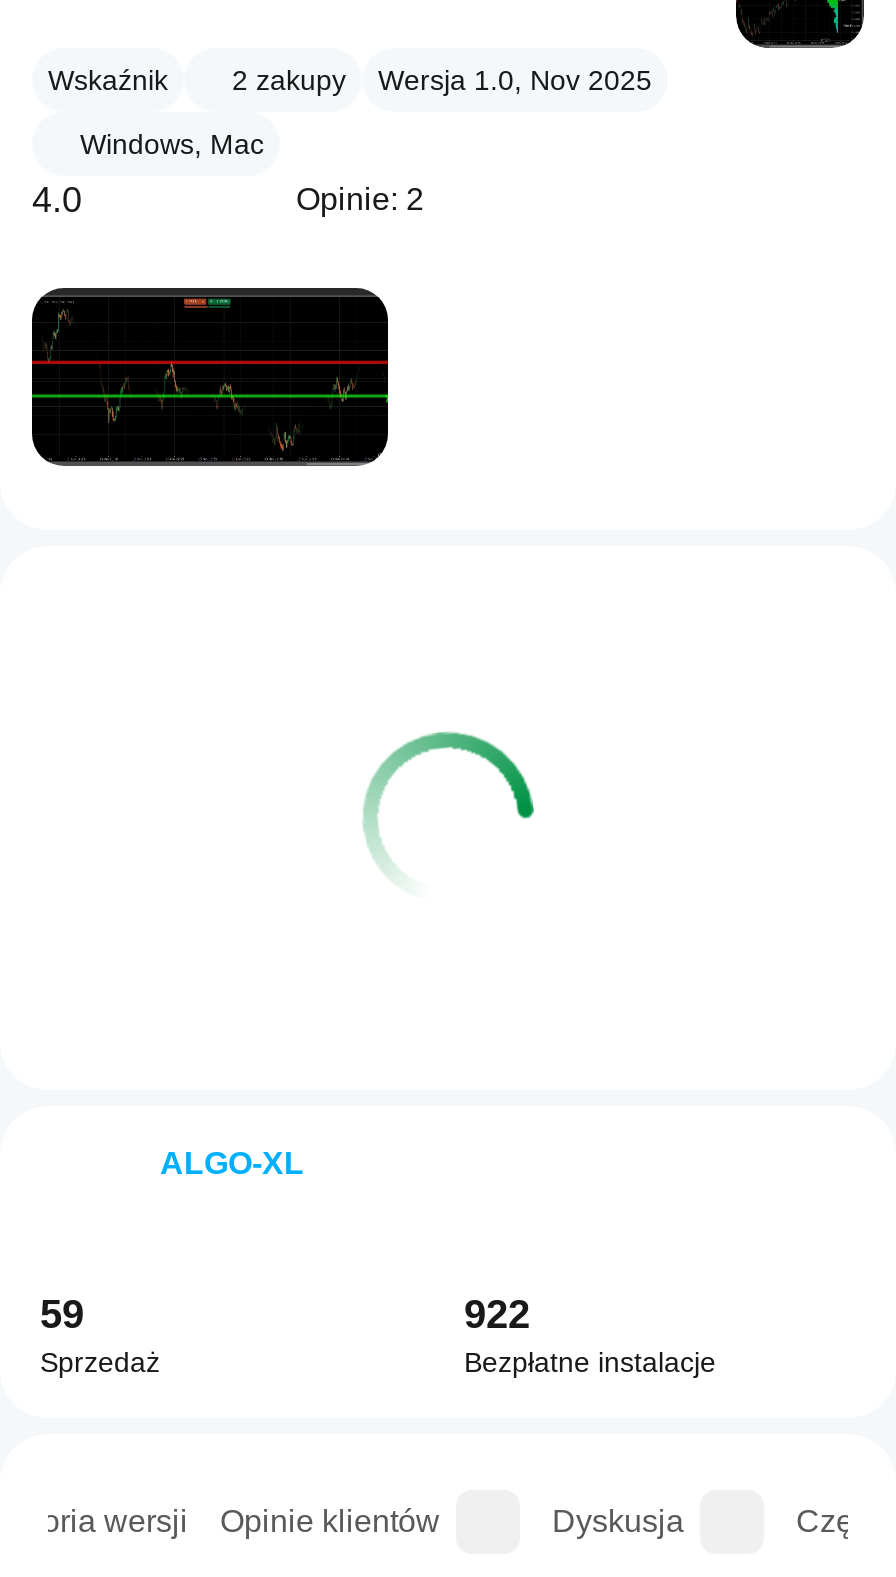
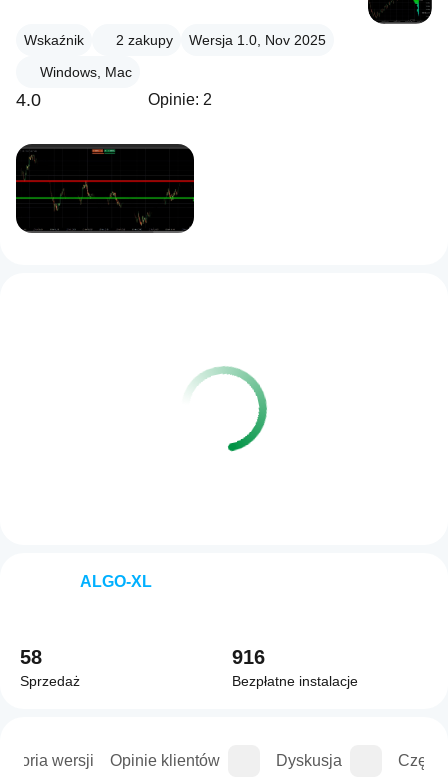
- [image]
+ [image]

- 59
+ 58

- 922
+ 916
